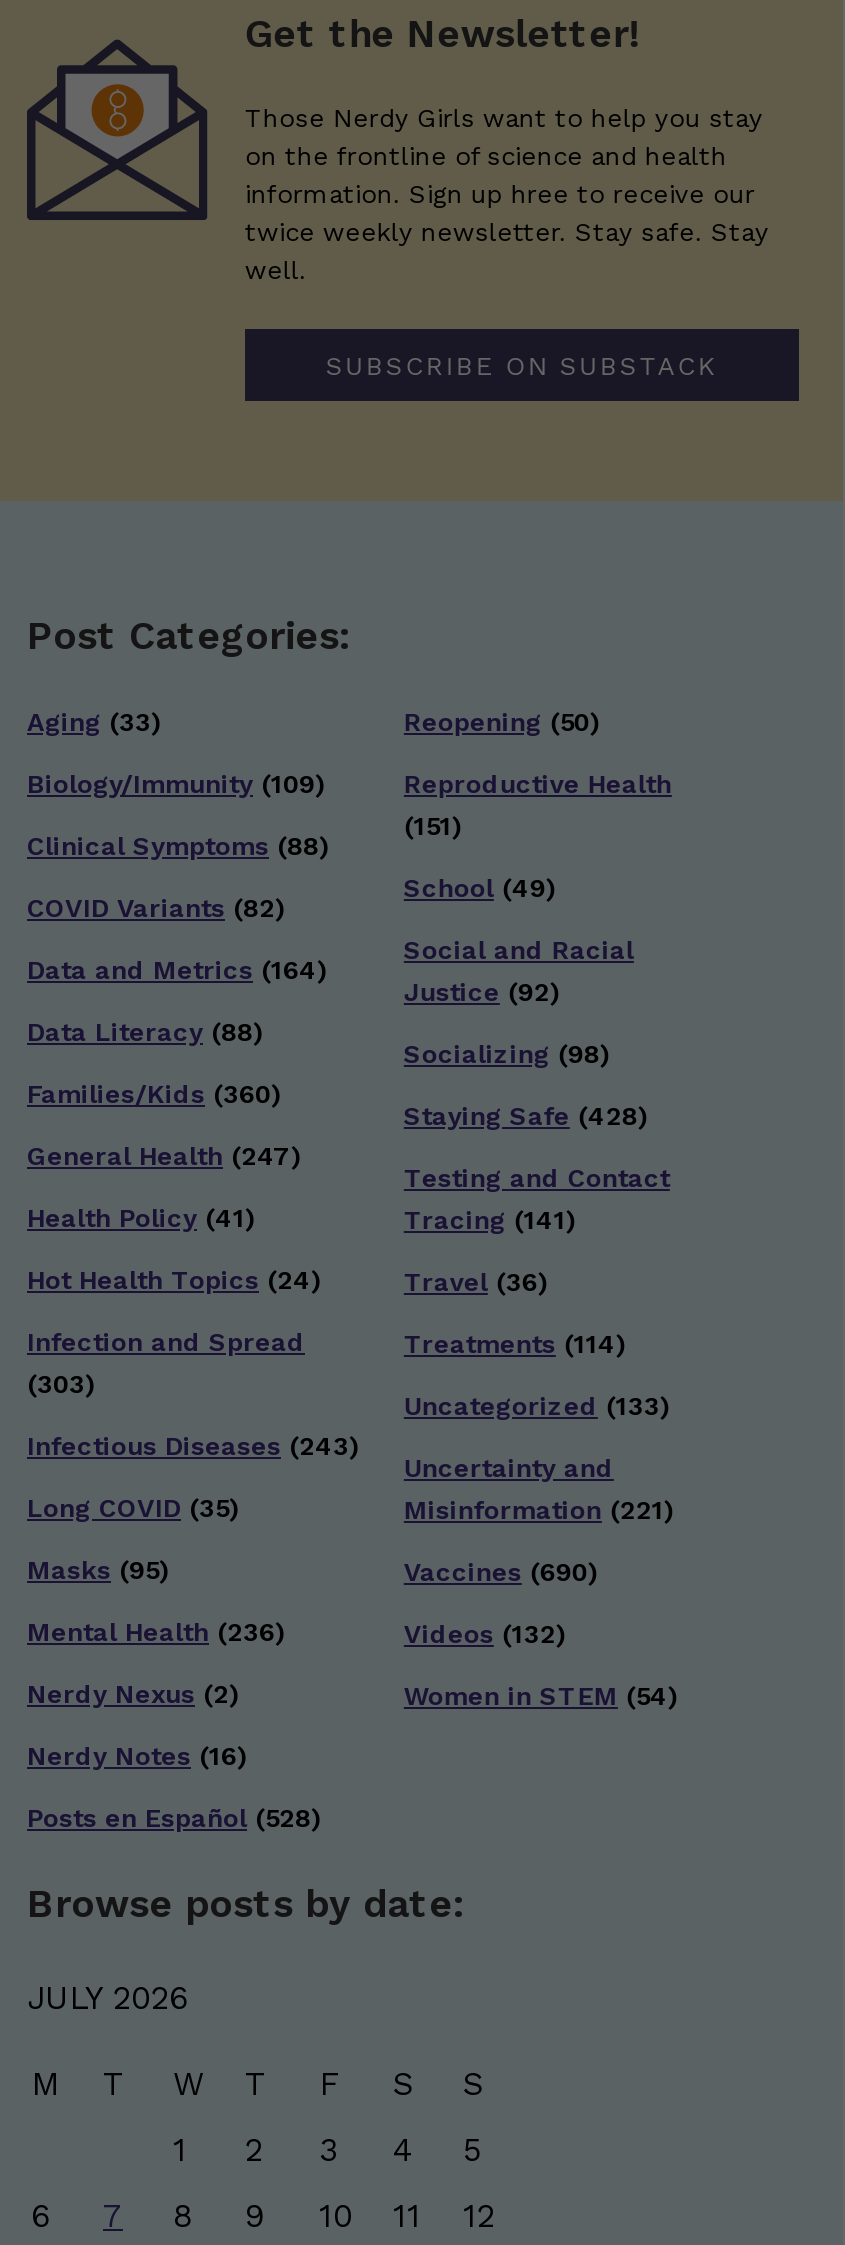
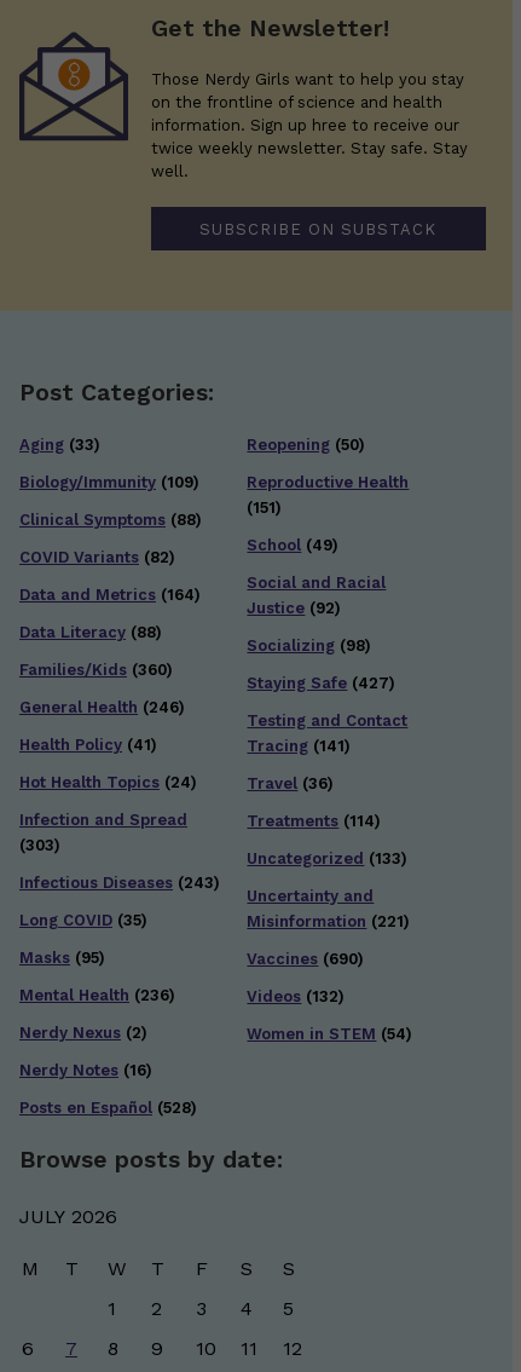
- Staying Safe (428)
+ Staying Safe (427)

- General Health (247)
+ General Health (246)
